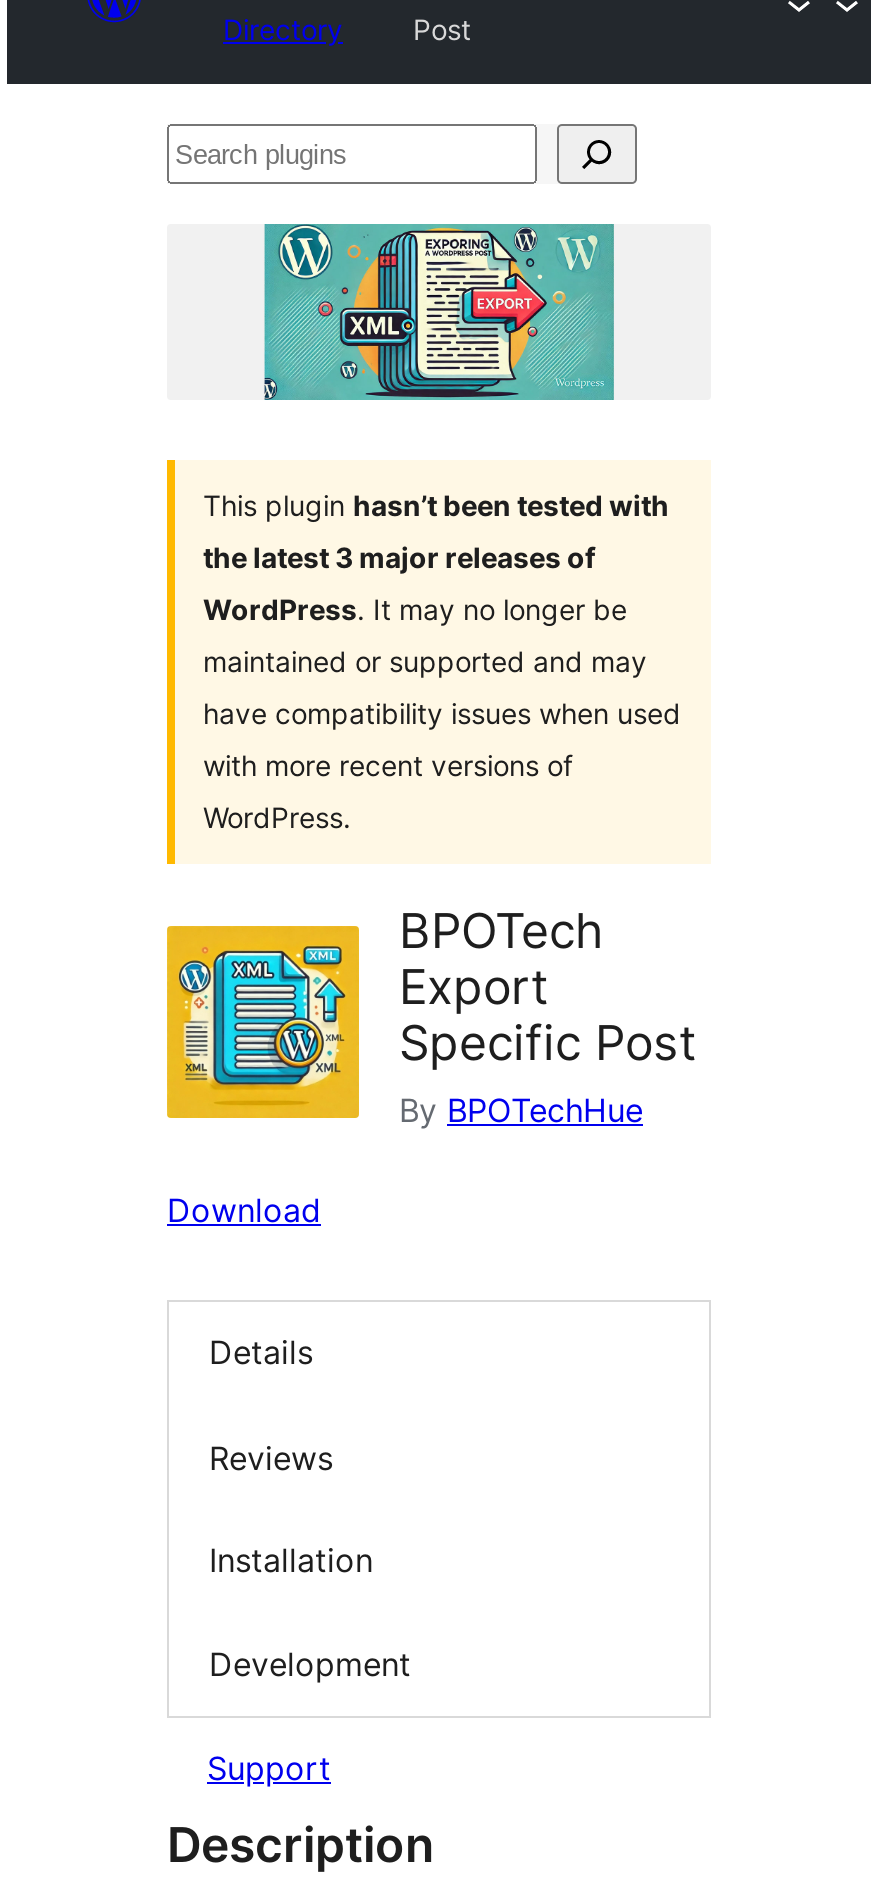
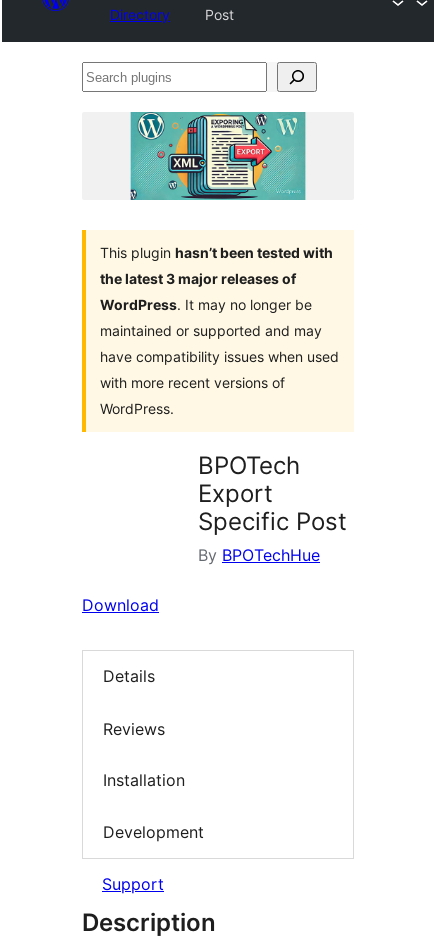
- [image]
